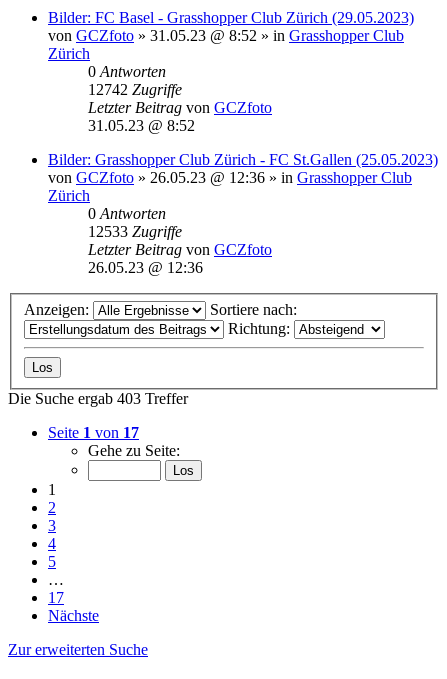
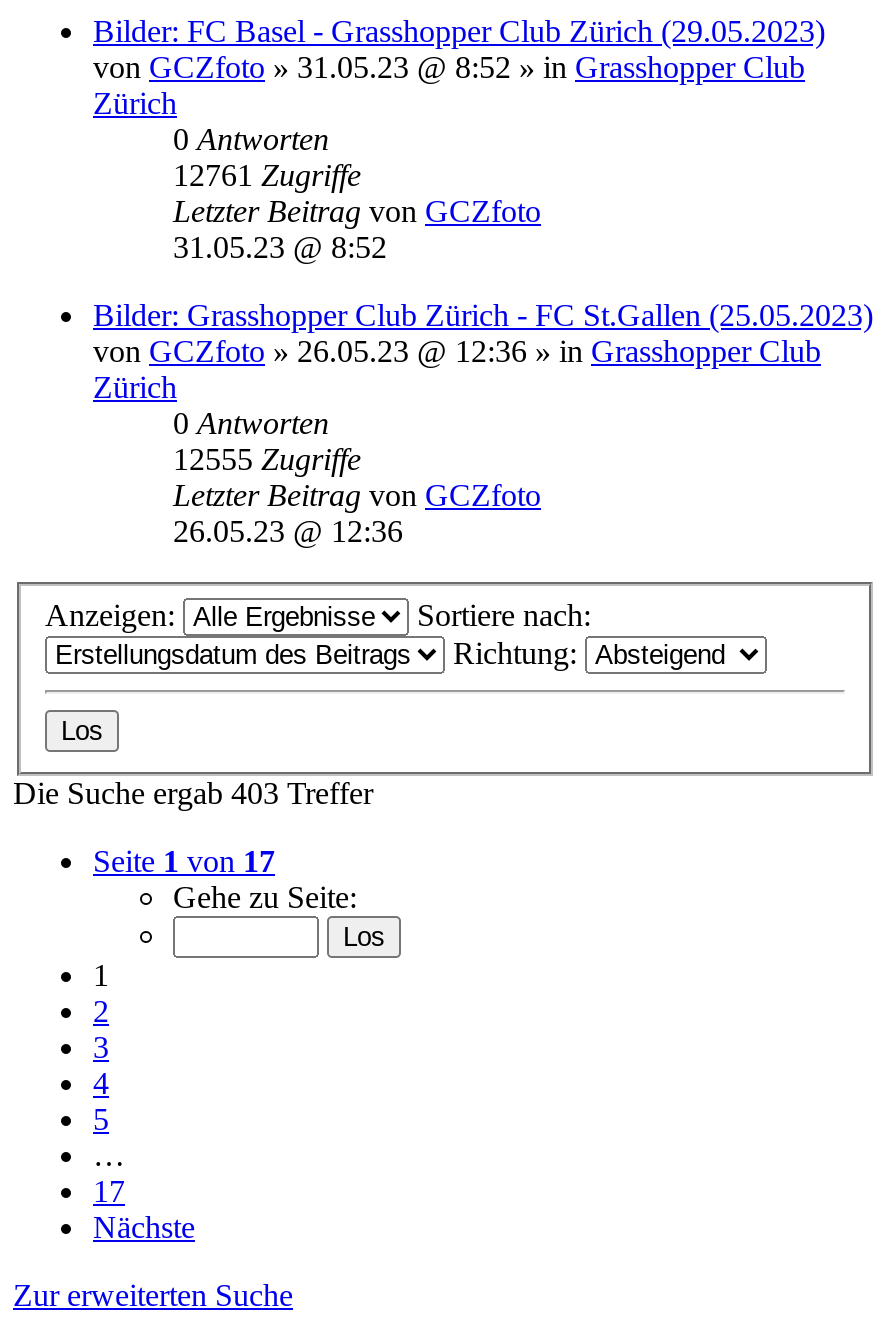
- 12742 Zugriffe
+ 12761 Zugriffe

- 12533 Zugriffe
+ 12555 Zugriffe
